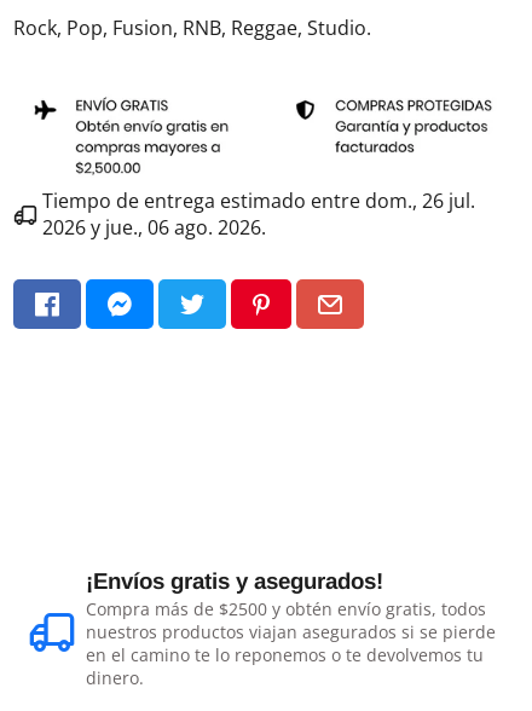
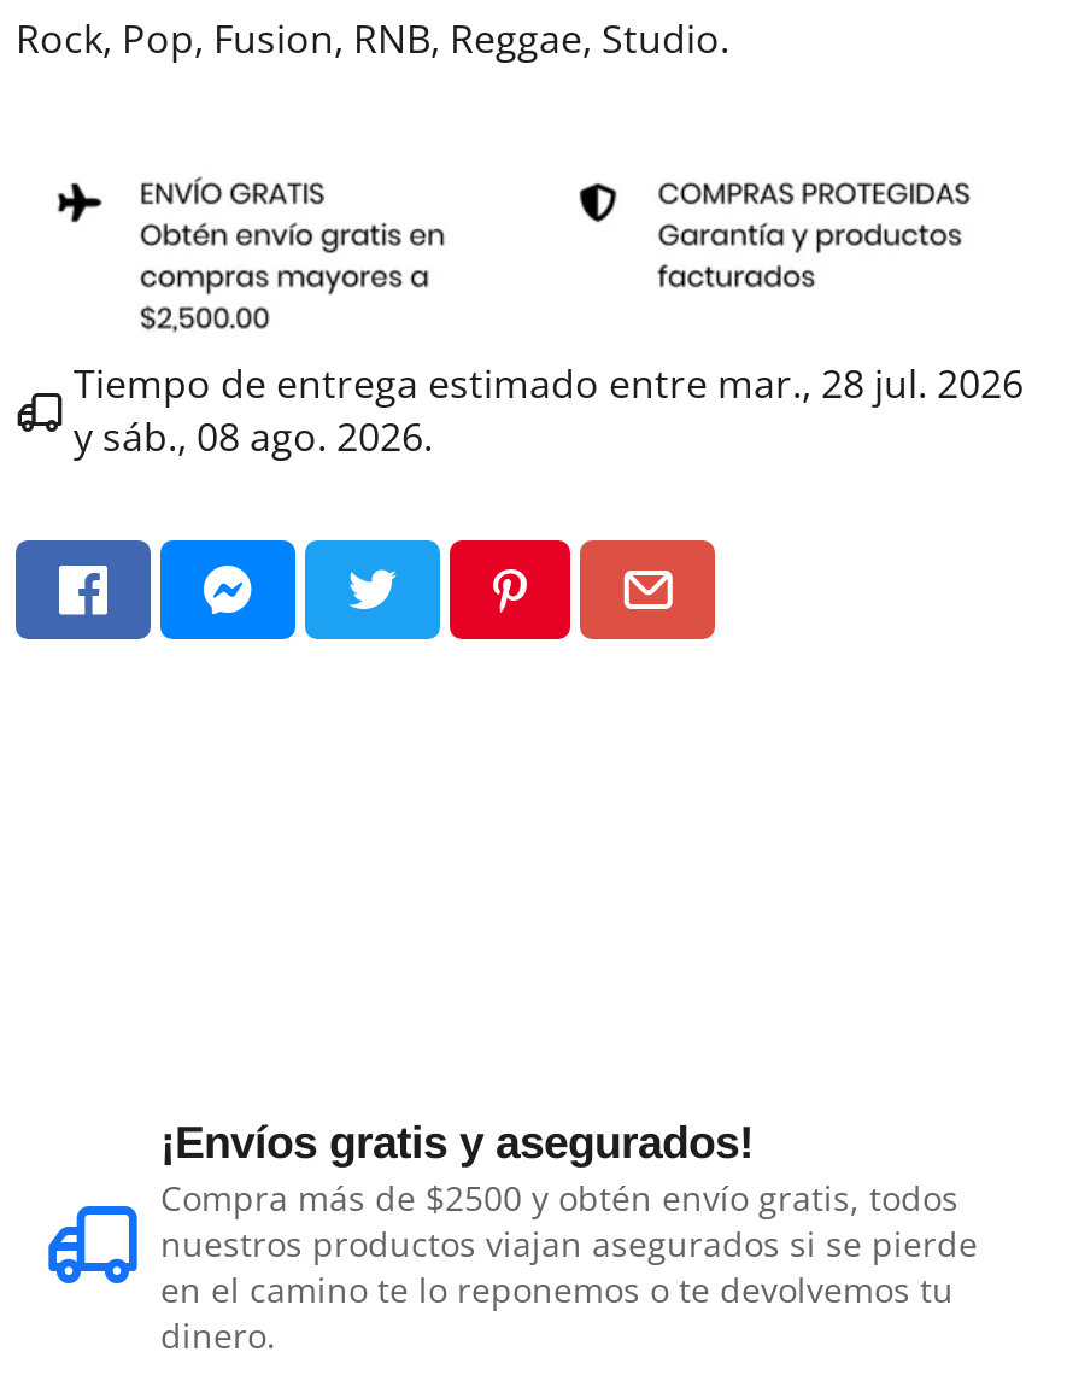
- Tiempo de entrega estimado entre dom., 26 jul.
- 2026 y jue., 06 ago. 2026.
+ Tiempo de entrega estimado entre mar., 28 jul. 2026
+ y sáb., 08 ago. 2026.
